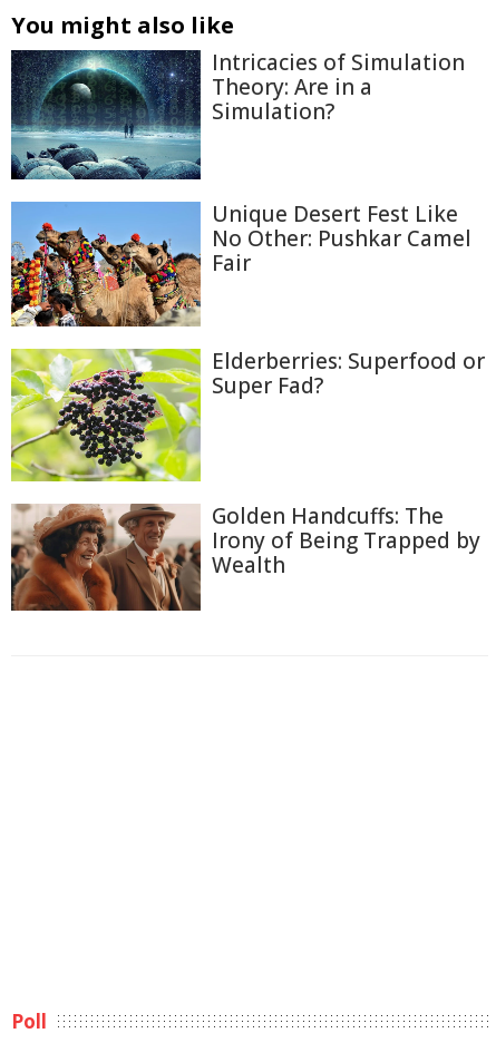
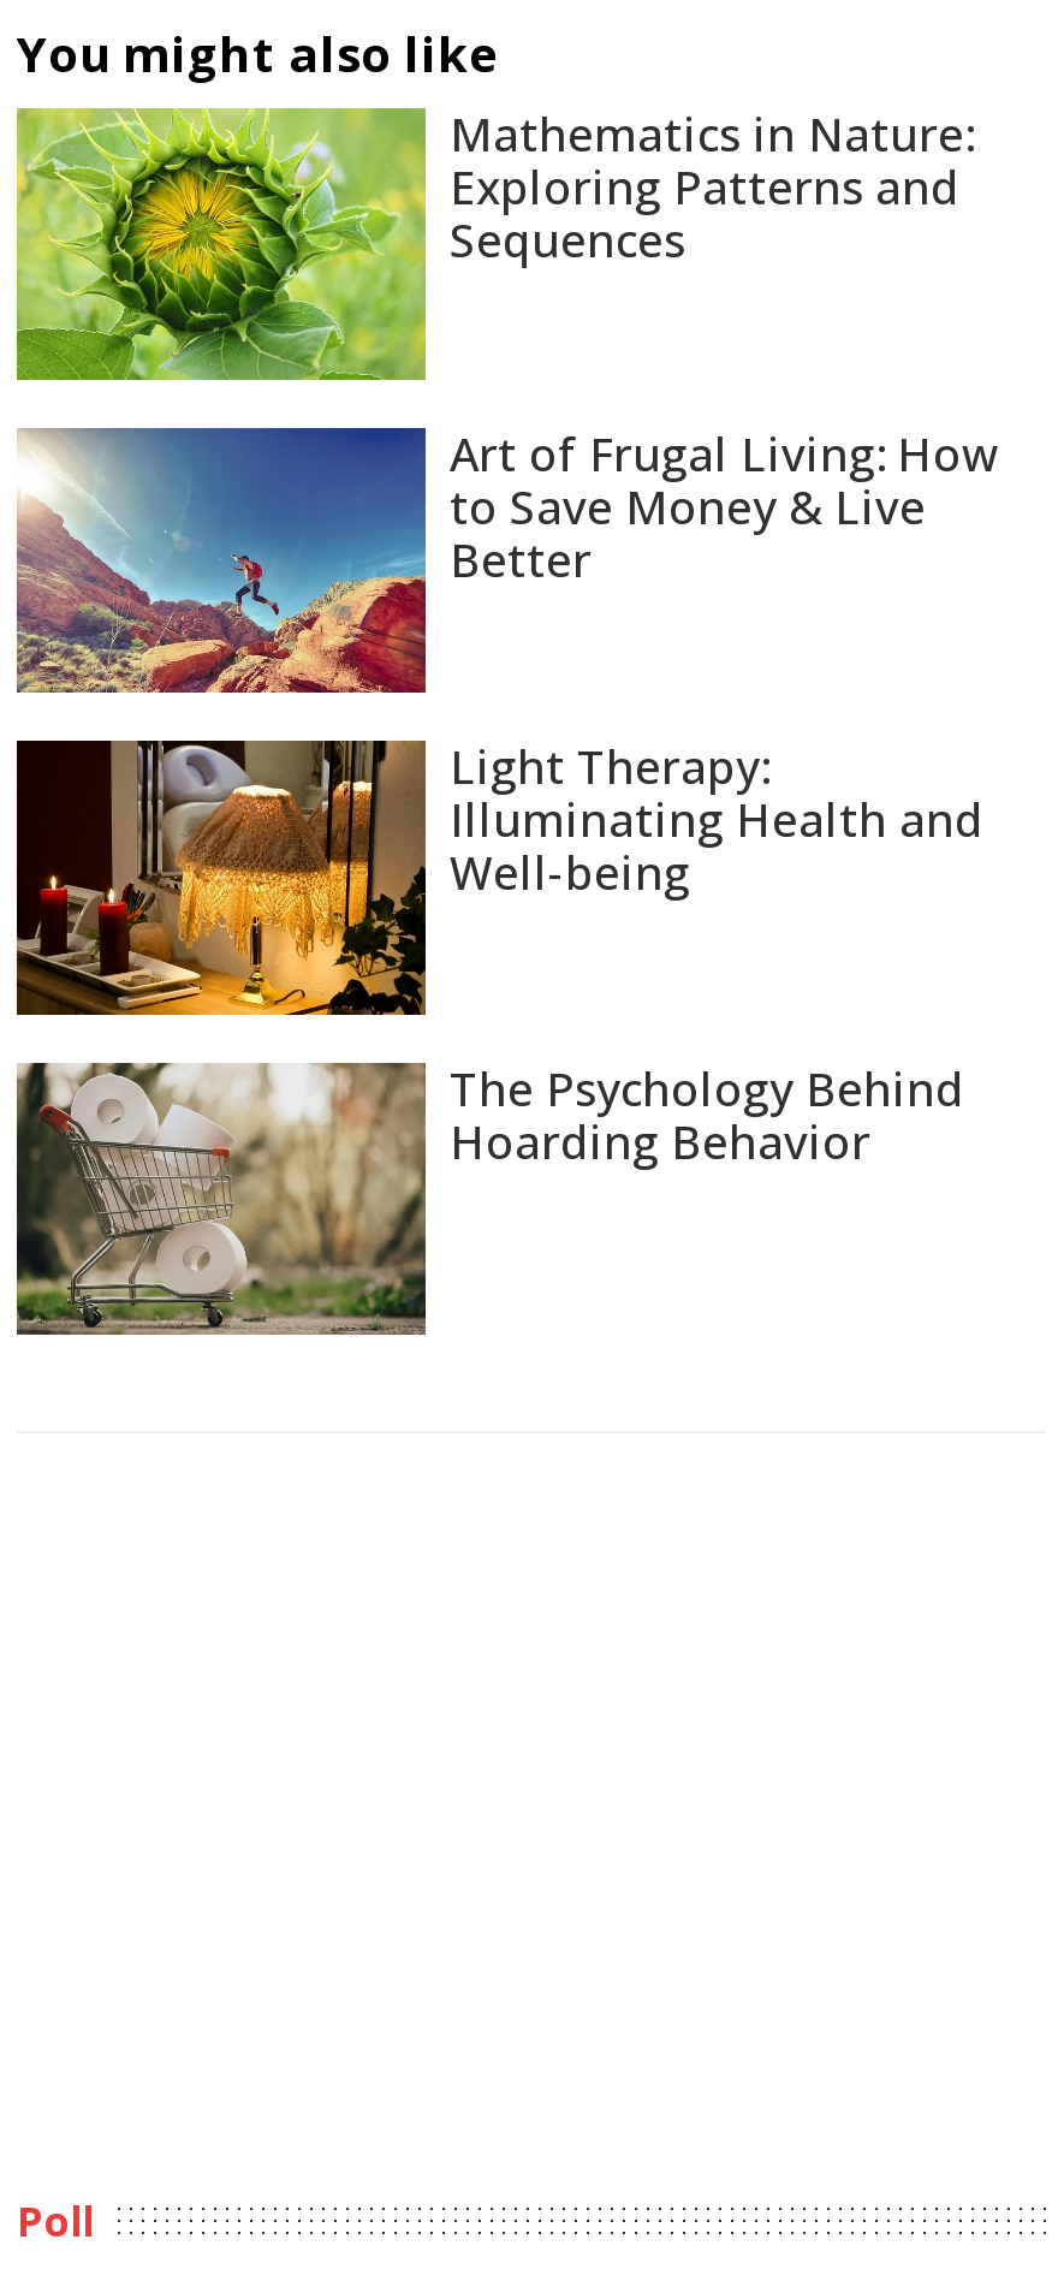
- [image]
- Intricacies of Simulation
- Theory: Are in a
- Simulation?
+ [image]
+ Mathematics in Nature:
+ Exploring Patterns and
+ Sequences

- [image]
- Unique Desert Fest Like
- No Other: Pushkar Camel
- Fair
+ [image]
+ Art of Frugal Living: How
+ to Save Money & Live
+ Better

- [image]
- Elderberries: Superfood or
- Super Fad?
+ [image]
+ Light Therapy:
+ Illuminating Health and
+ Well-being

- [image]
- Golden Handcuffs: The
- Irony of Being Trapped by
- Wealth
+ [image]
+ The Psychology Behind
+ Hoarding Behavior
